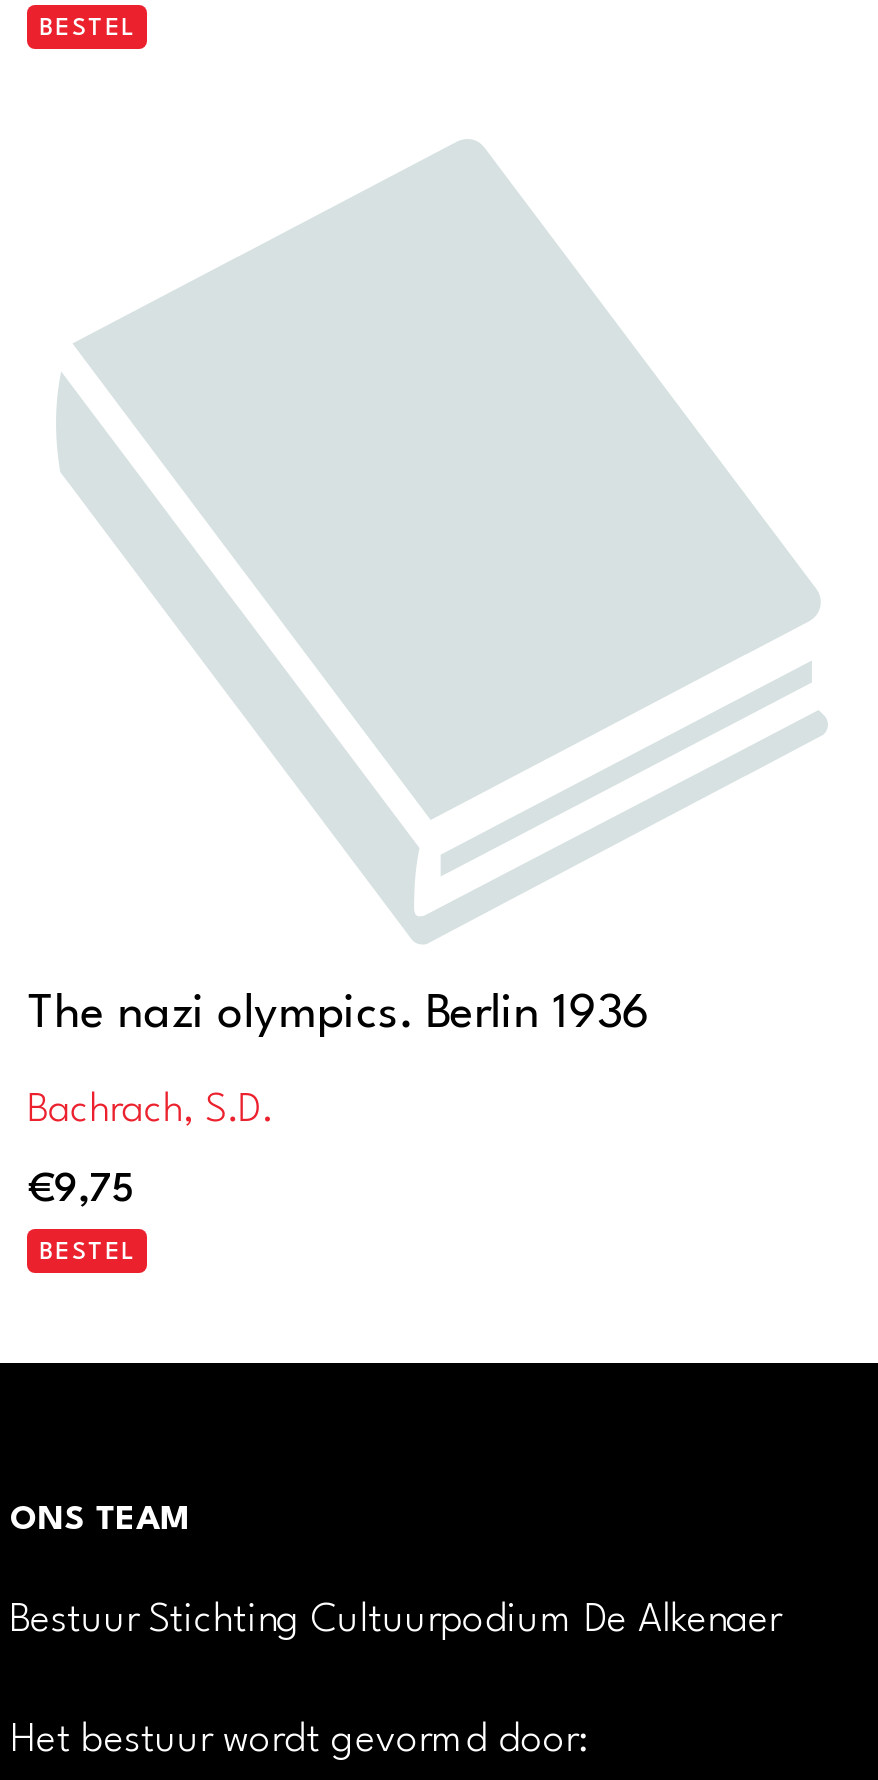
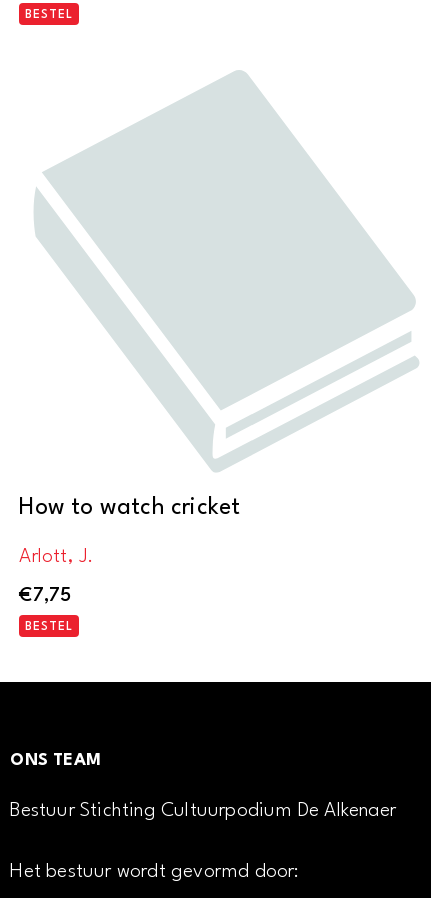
- The nazi olympics. Berlin 1936
+ How to watch cricket

- Bachrach, S.D.
+ Arlott, J.

- €9,75
+ €7,75
